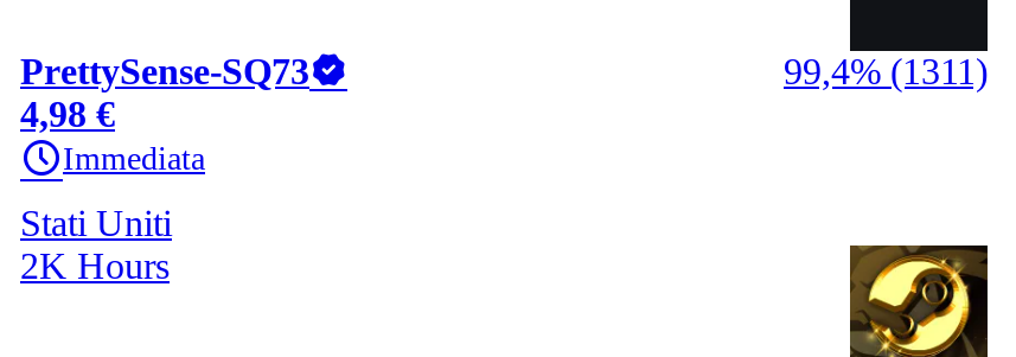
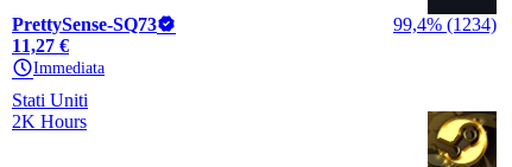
- 99,4% (1311)
+ 99,4% (1234)

- 4,98 €
+ 11,27 €
